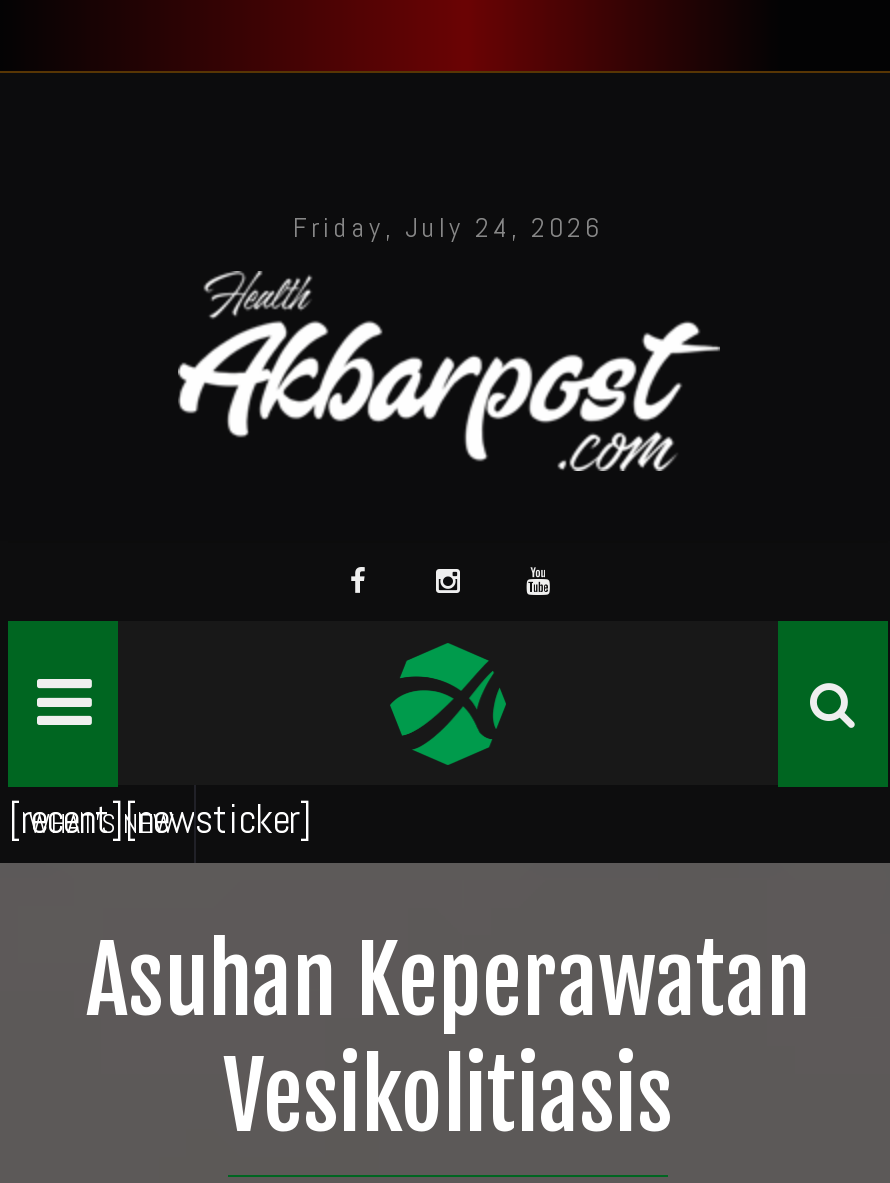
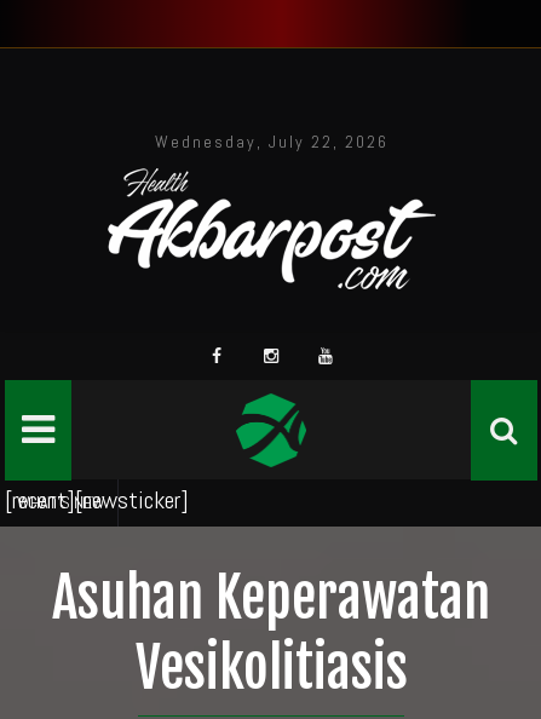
- Friday, July 24, 2026
+ Wednesday, July 22, 2026
